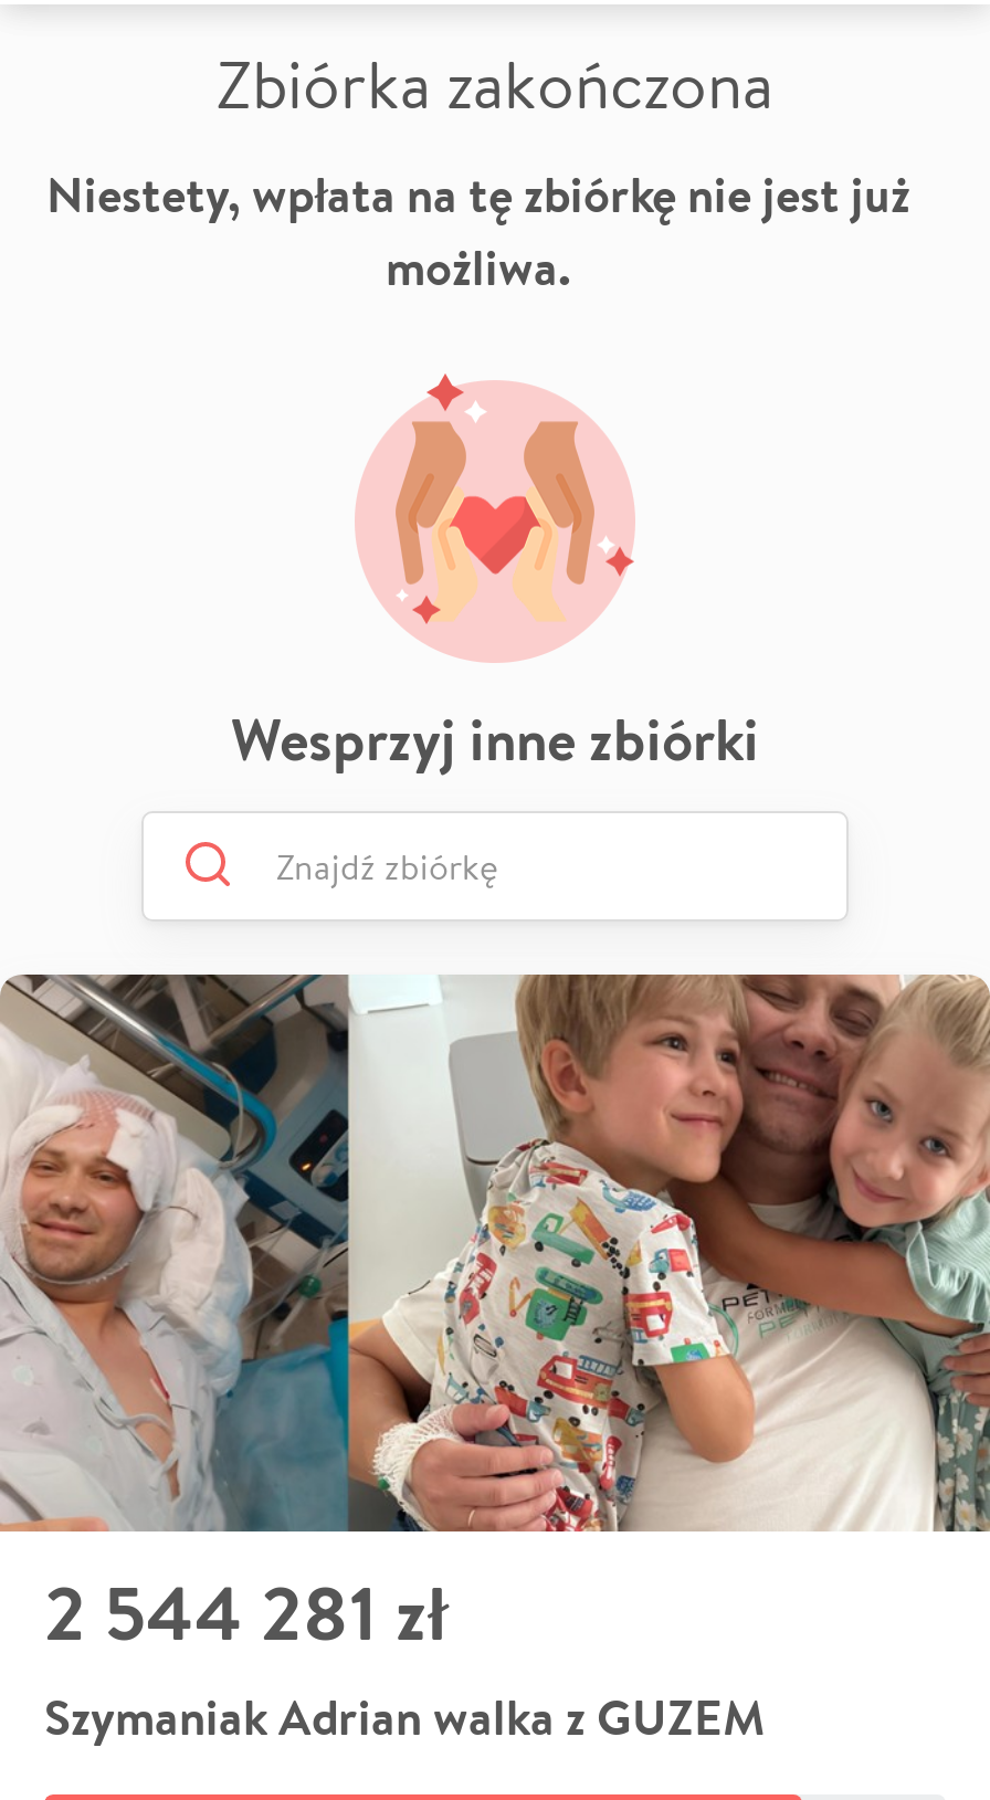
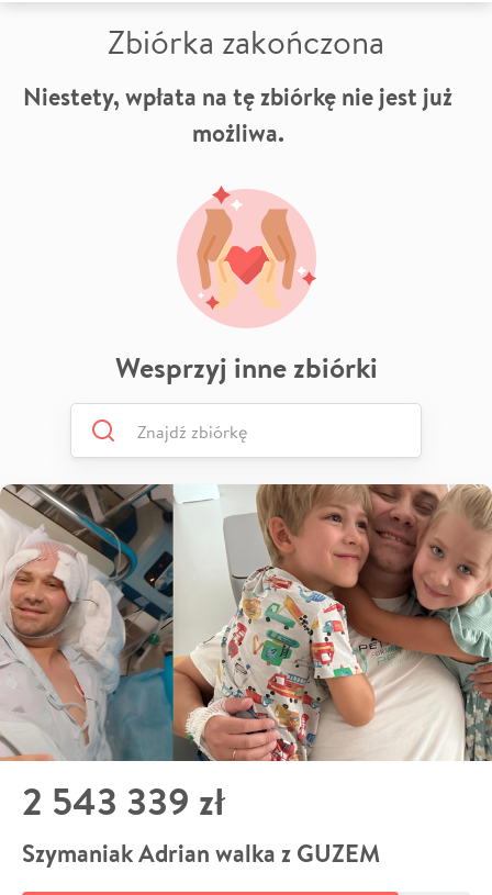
- 2 544 281 zł
+ 2 543 339 zł
